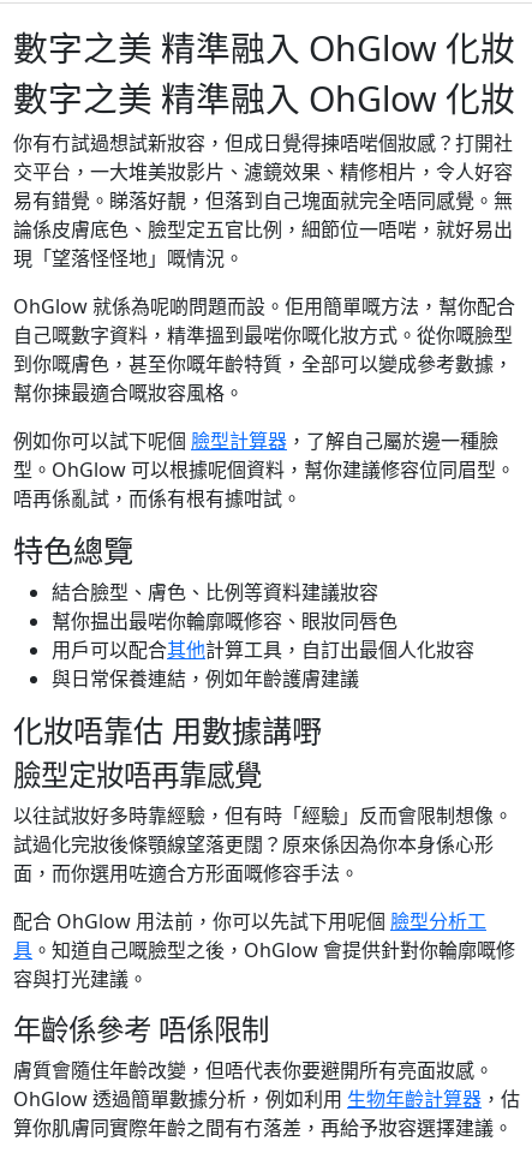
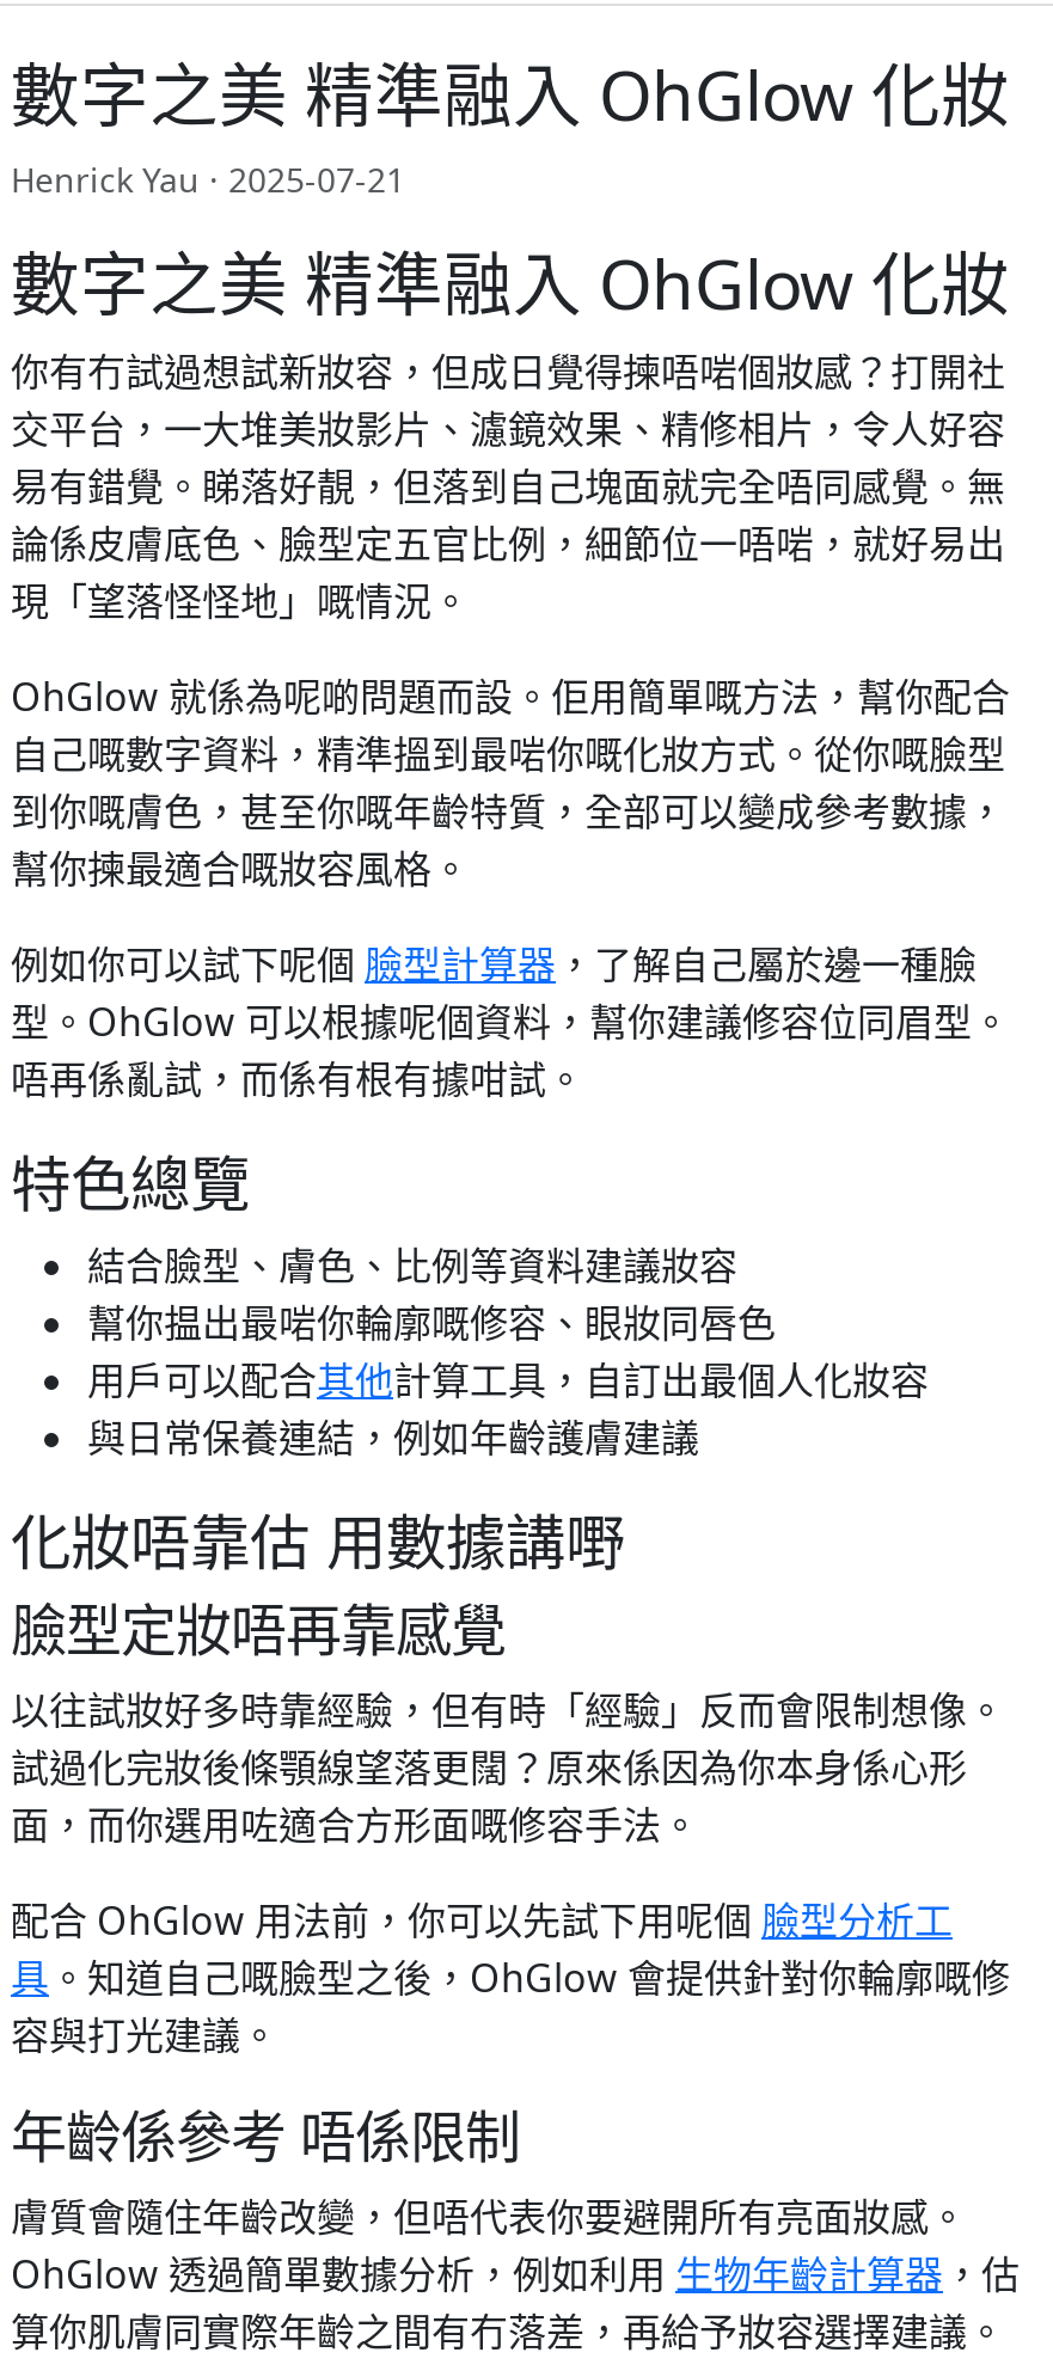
+ Henrick Yau · 2025-07-21
